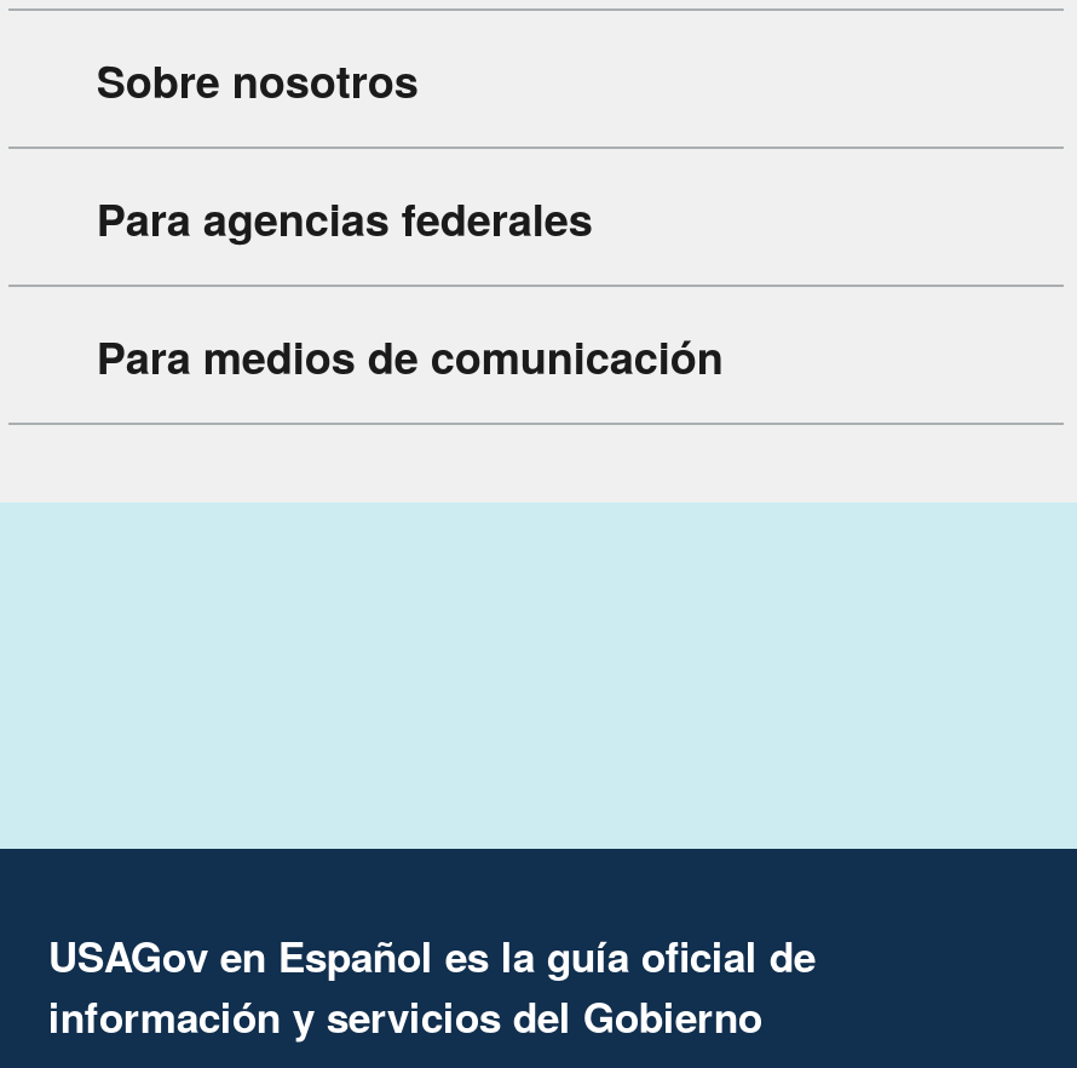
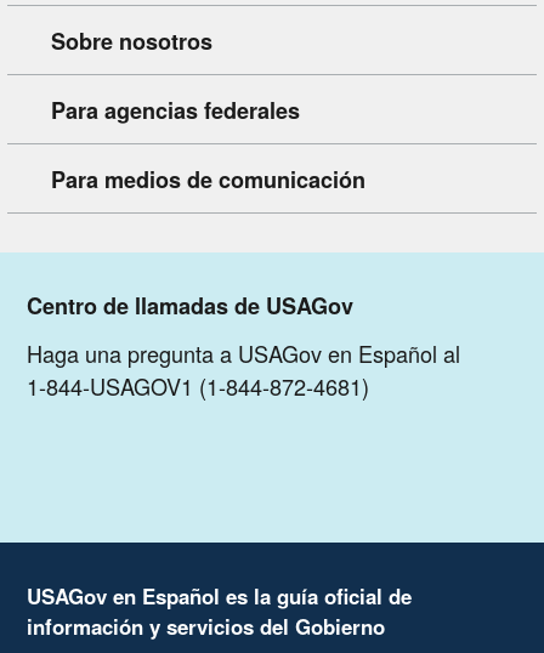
+ Centro de llamadas de USAGov
+ Haga una pregunta a USAGov en Español al
+ 1-844-USAGOV1 (1-844-872-4681)
